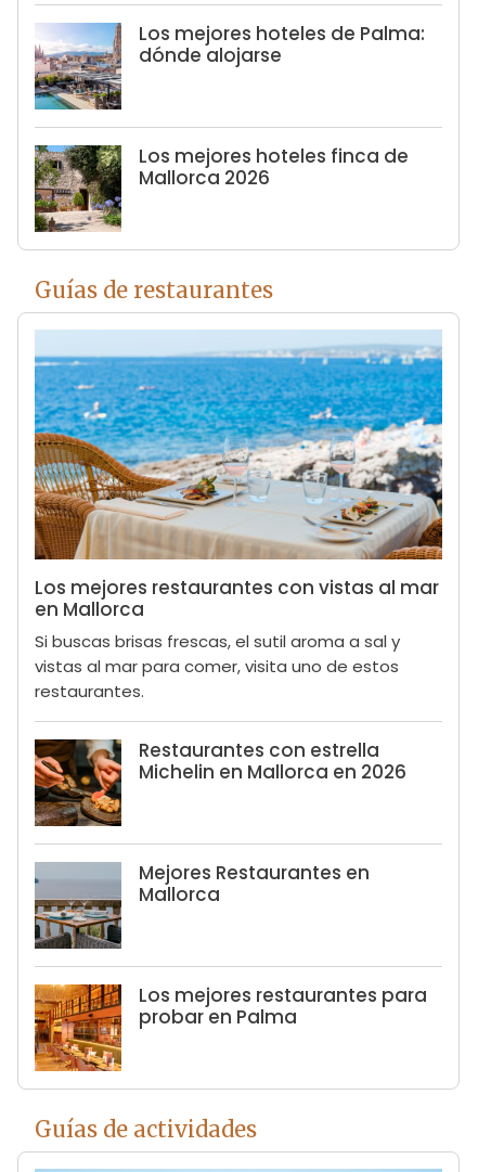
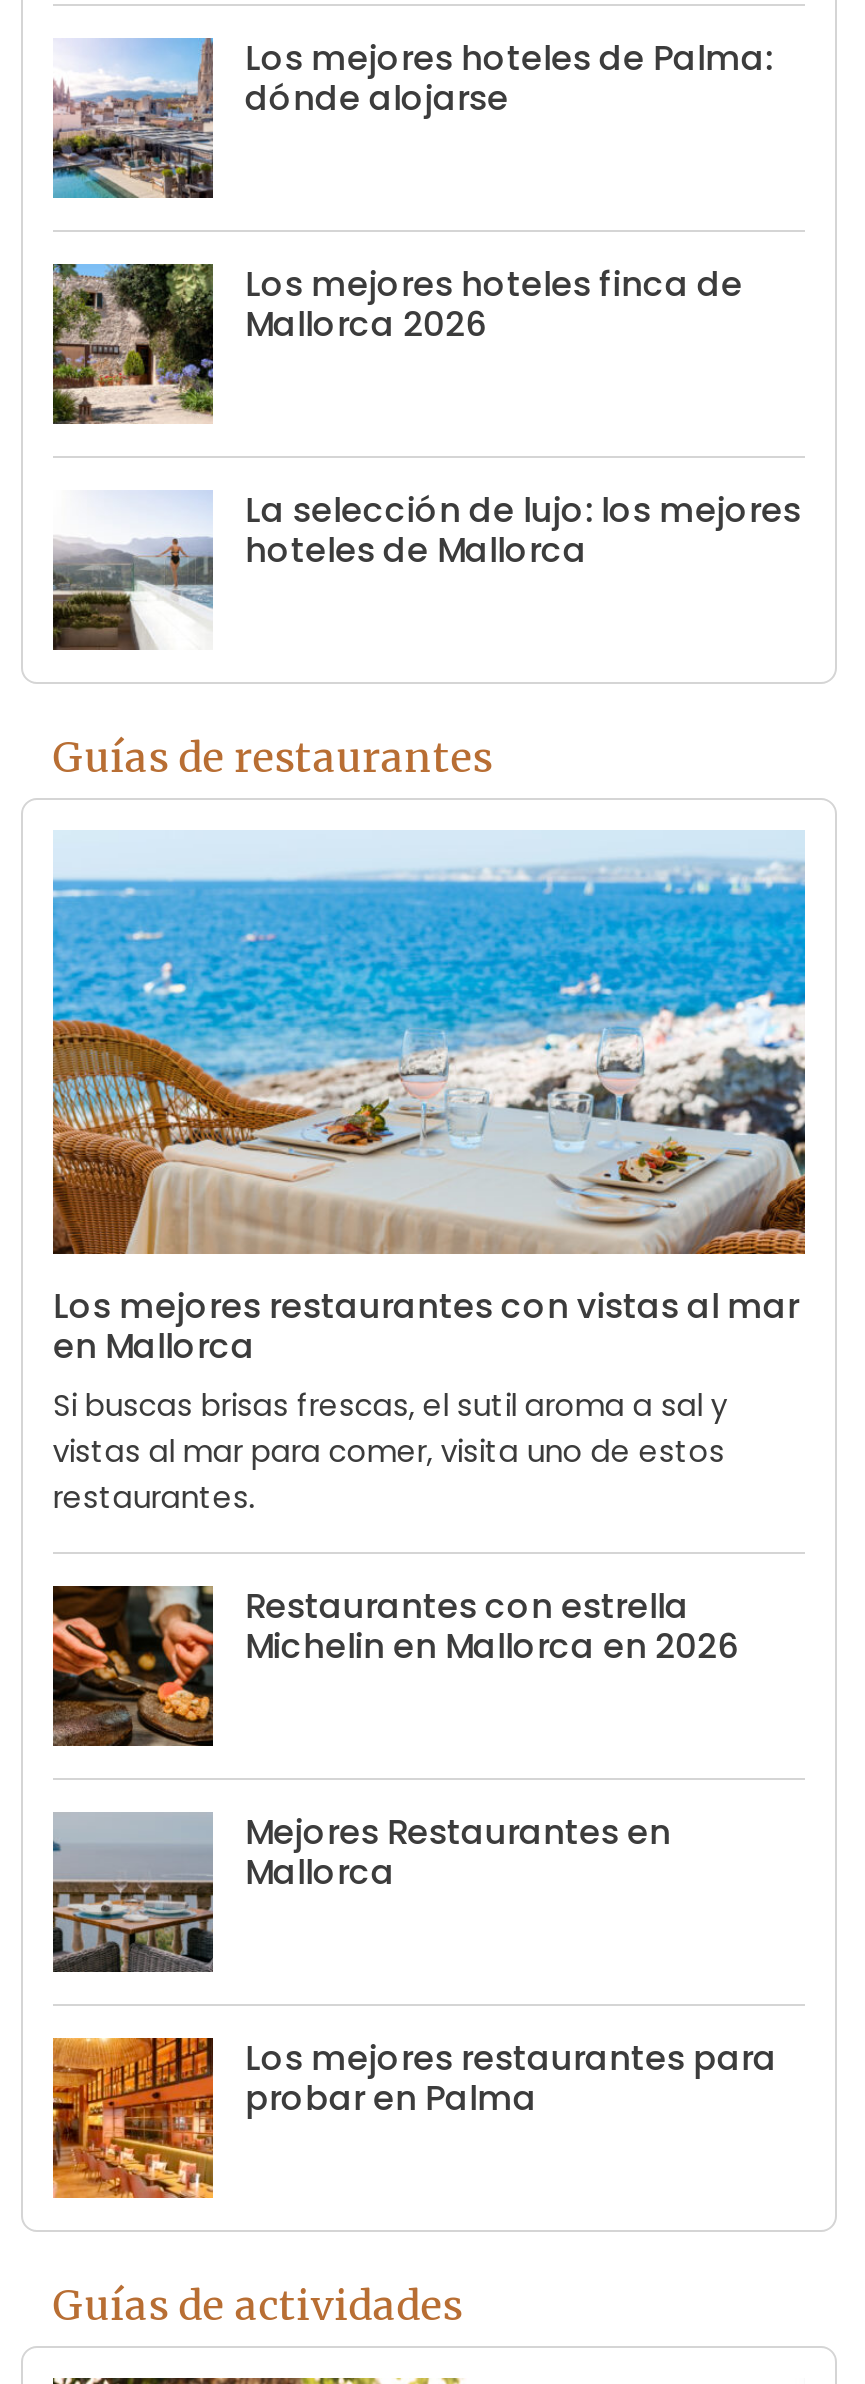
+ [image]
+ La selección de lujo: los mejores
+ hoteles de Mallorca
